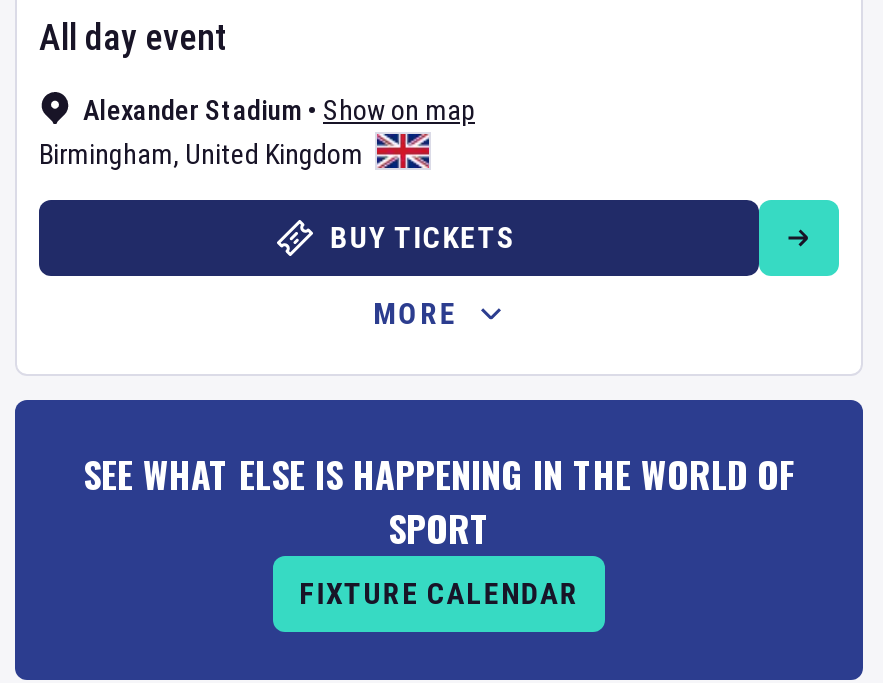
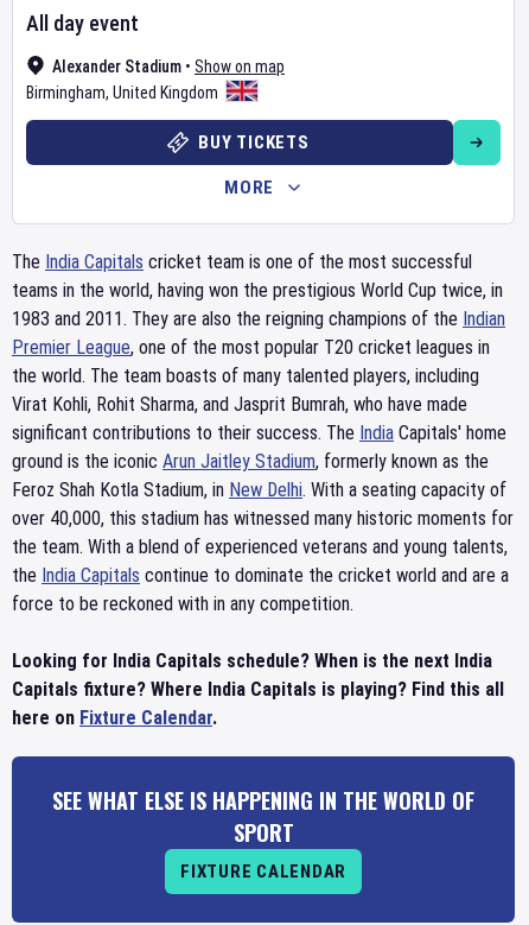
+ The India Capitals cricket team is one of the most successful
+ teams in the world, having won the prestigious World Cup twice, in
+ 1983 and 2011. They are also the reigning champions of the Indian
+ Premier League, one of the most popular T20 cricket leagues in
+ the world. The team boasts of many talented players, including
+ Virat Kohli, Rohit Sharma, and Jasprit Bumrah, who have made
+ significant contributions to their success. The India Capitals' home
+ ground is the iconic Arun Jaitley Stadium, formerly known as the
+ Feroz Shah Kotla Stadium, in New Delhi. With a seating capacity of
+ over 40,000, this stadium has witnessed many historic moments for
+ the team. With a blend of experienced veterans and young talents,
+ the India Capitals continue to dominate the cricket world and are a
+ force to be reckoned with in any competition.
+ Looking for India Capitals schedule? When is the next India
+ Capitals fixture? Where India Capitals is playing? Find this all
+ here on Fixture Calendar.
